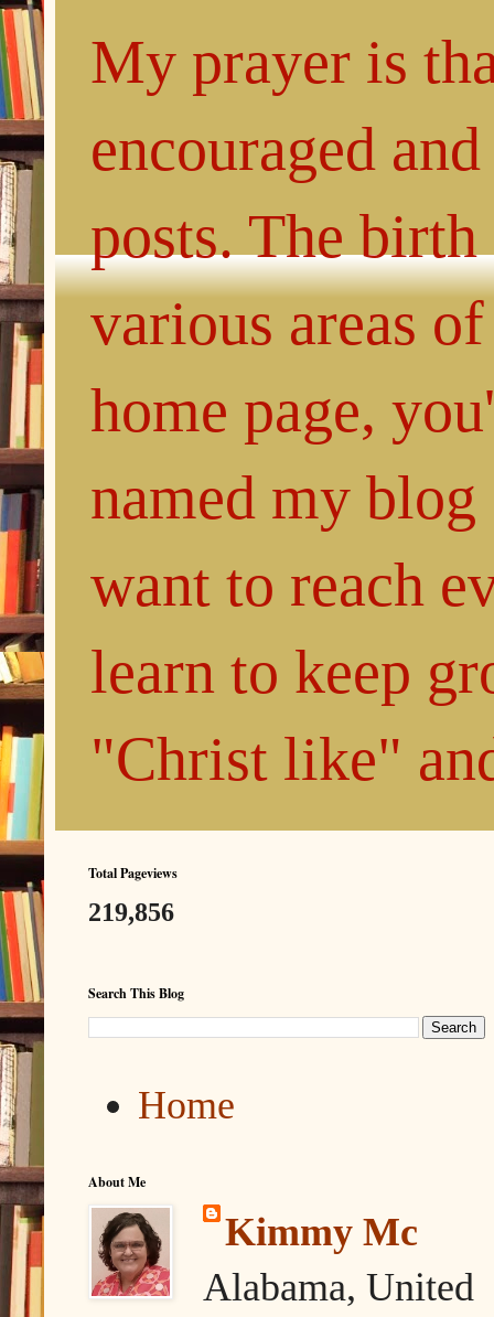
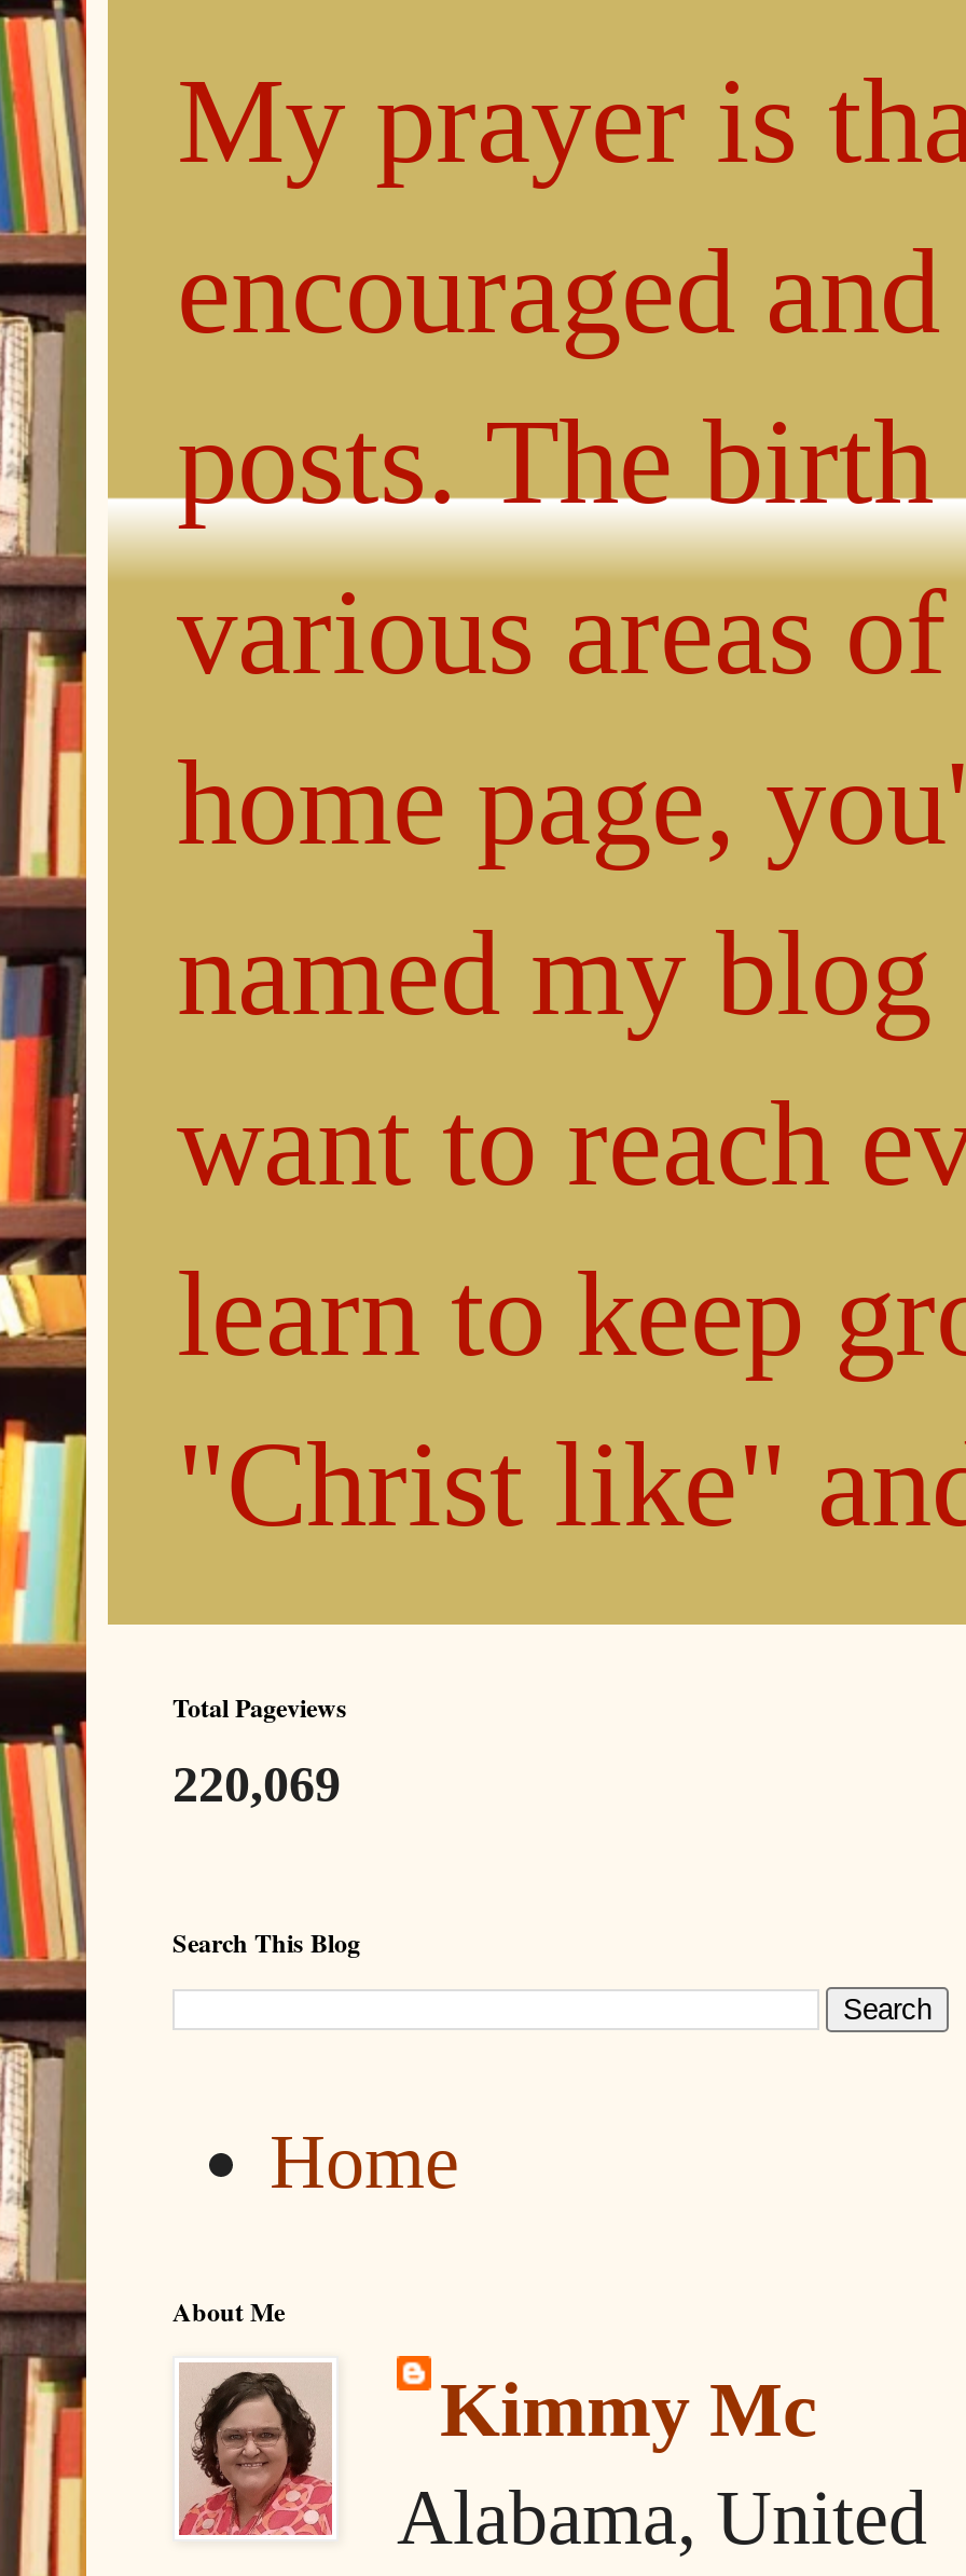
- 219,856
+ 220,069
